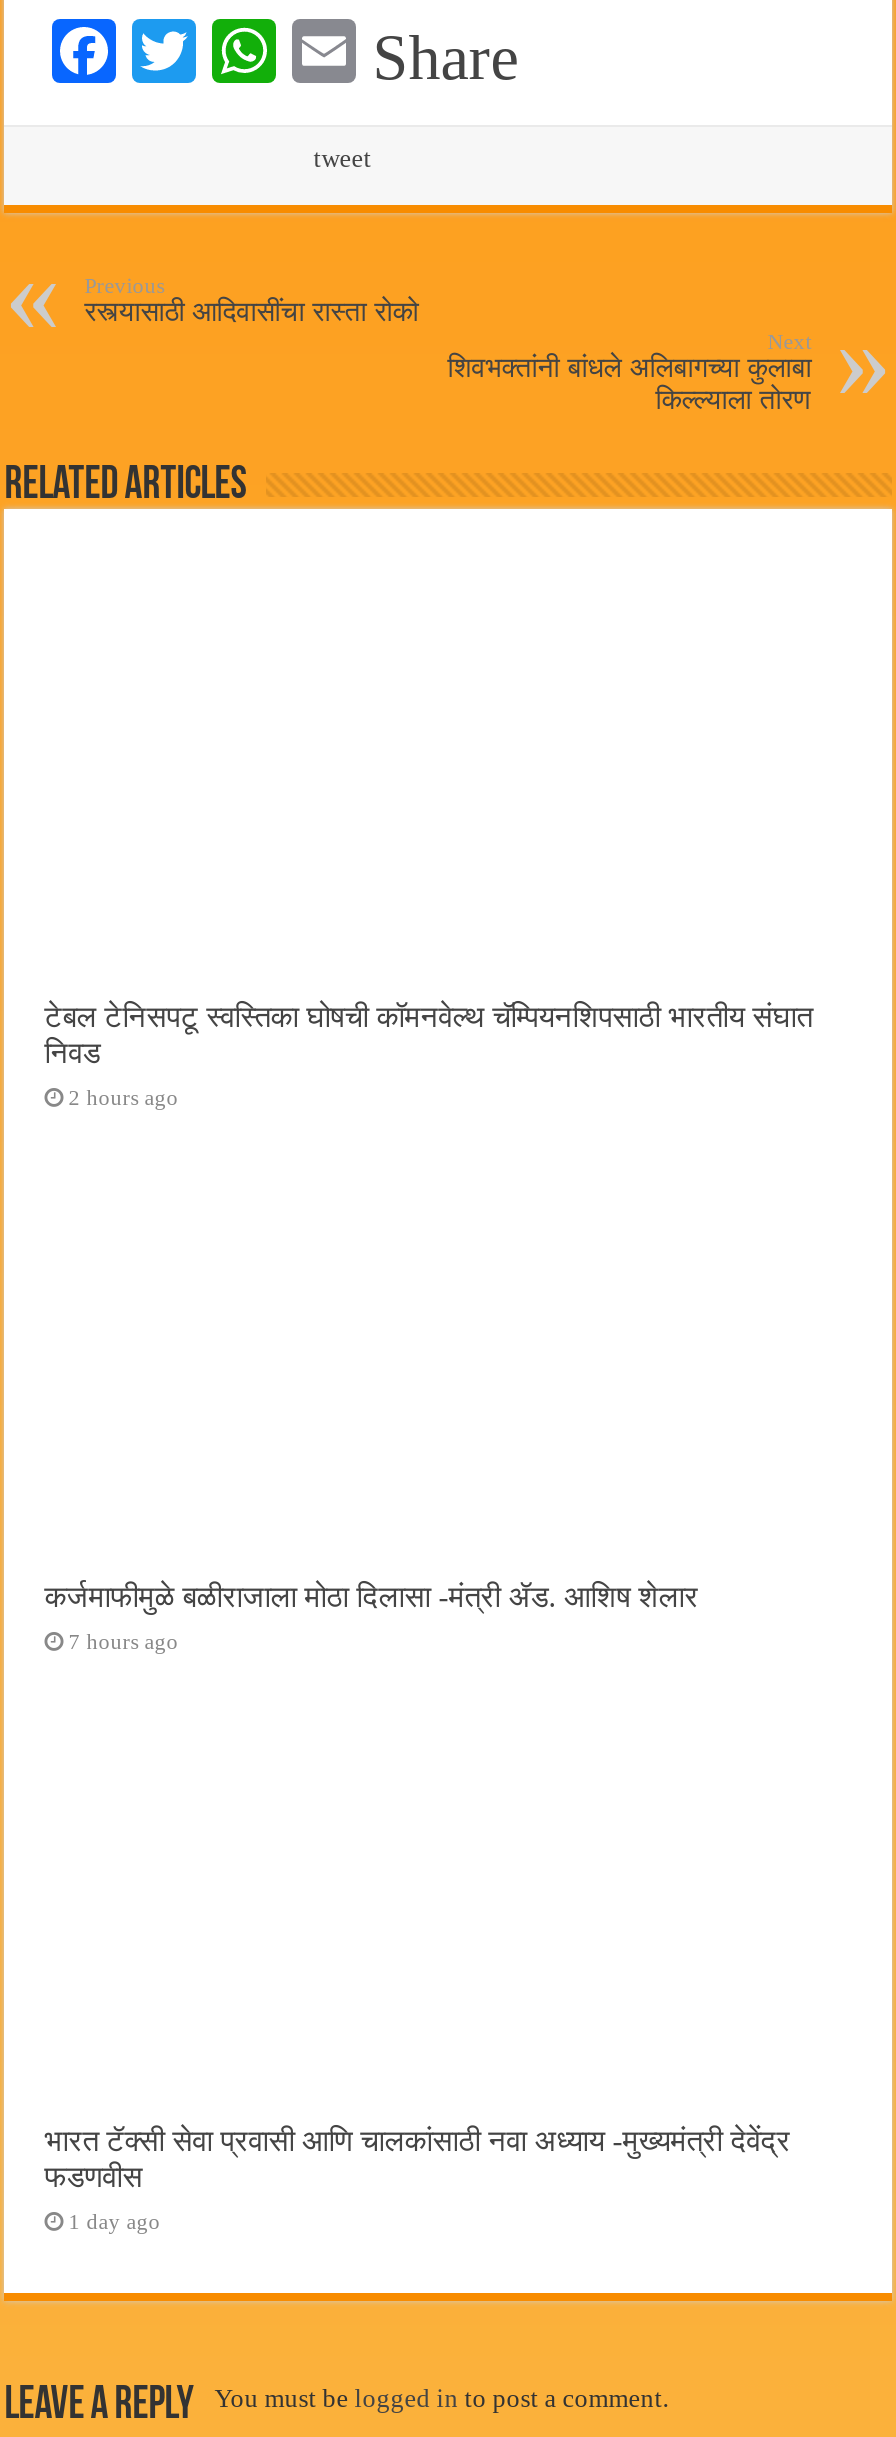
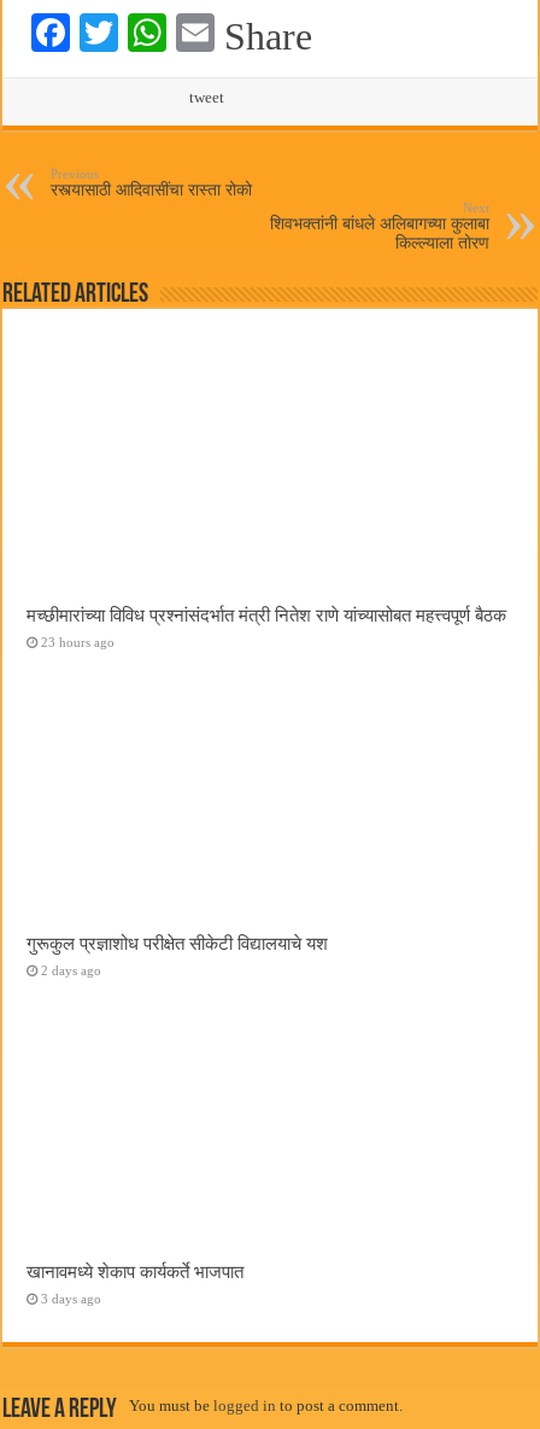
- टेबल टेनिसपटू स्वस्तिका घोषची कॉमनवेल्थ चॅम्पियनशिपसाठी भारतीय संघात
- निवड
+ मच्छीमारांच्या विविध प्रश्नांसंदर्भात मंत्री नितेश राणे यांच्यासोबत महत्त्वपूर्ण बैठक

- 2 hours ago
+ 23 hours ago

- कर्जमाफीमुळे बळीराजाला मोठा दिलासा -मंत्री ॲड. आशिष शेलार
+ गुरूकुल प्रज्ञाशोध परीक्षेत ‌सीकेटी‌ विद्यालयाचे यश

- 7 hours ago
+ 2 days ago

- भारत टॅक्सी सेवा प्रवासी आणि चालकांसाठी नवा अध्याय -मुख्यमंत्री देवेंद्र
- फडणवीस
+ खानावमध्ये शेकाप कार्यकर्ते भाजपात

- 1 day ago
+ 3 days ago
